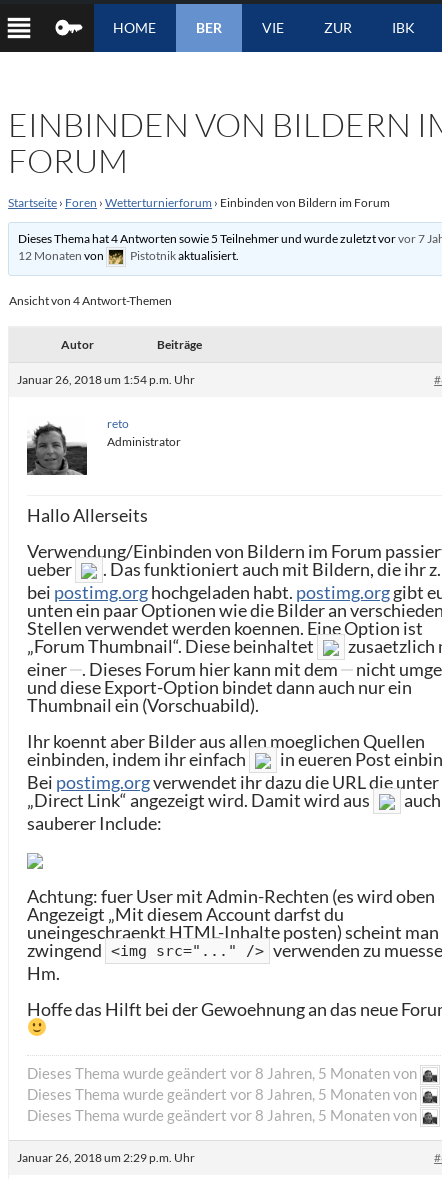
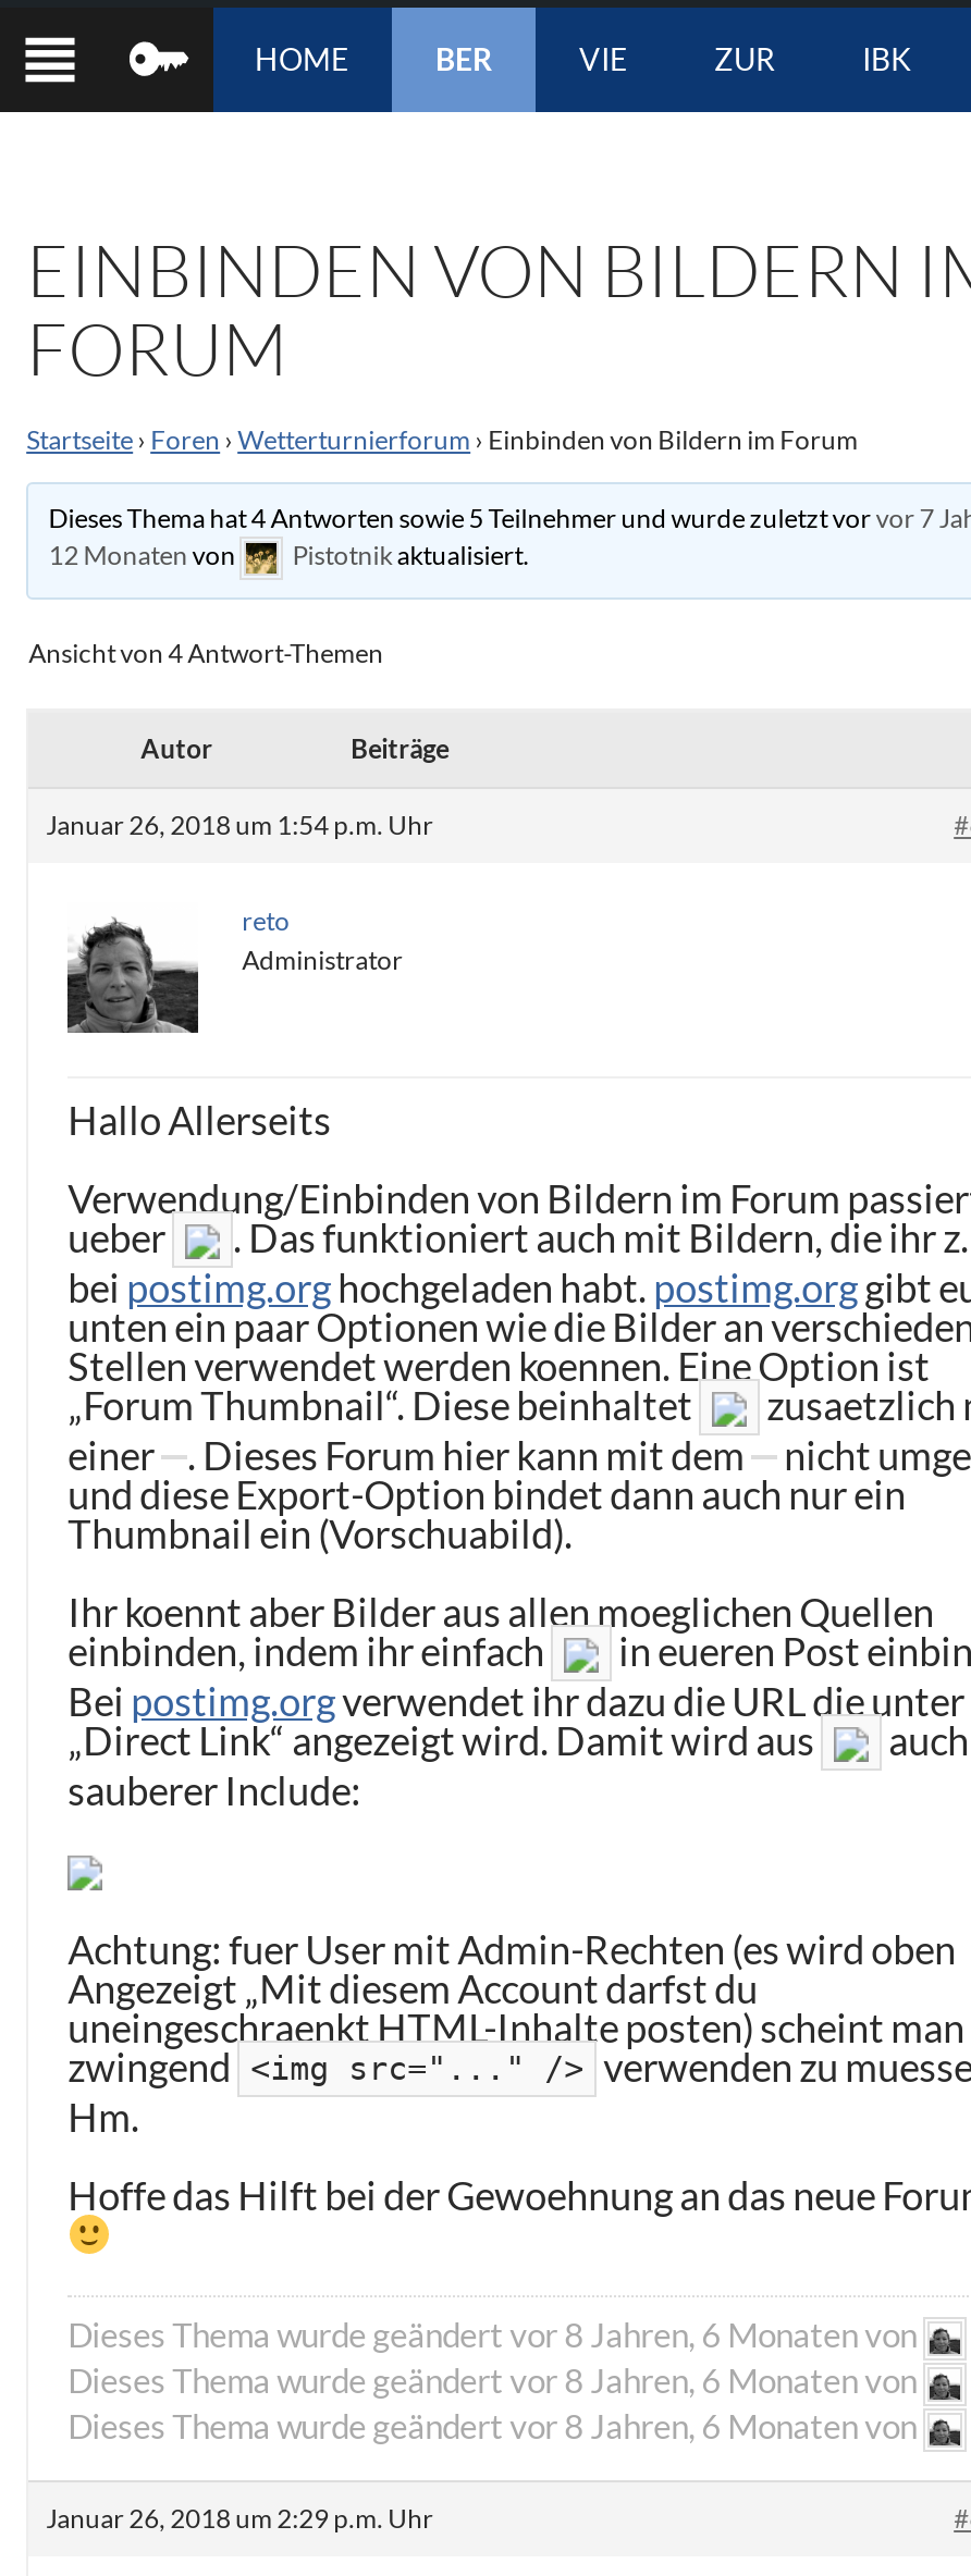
- Dieses Thema wurde geändert vor 8 Jahren, 5 Monaten von
+ Dieses Thema wurde geändert vor 8 Jahren, 6 Monaten von

- Dieses Thema wurde geändert vor 8 Jahren, 5 Monaten von
+ Dieses Thema wurde geändert vor 8 Jahren, 6 Monaten von

- Dieses Thema wurde geändert vor 8 Jahren, 5 Monaten von
+ Dieses Thema wurde geändert vor 8 Jahren, 6 Monaten von
